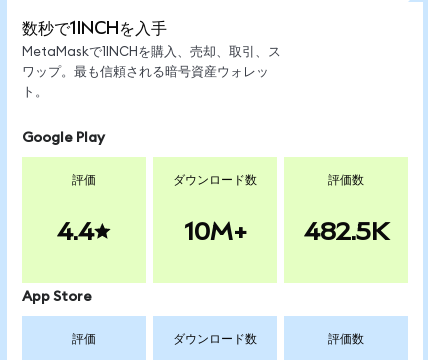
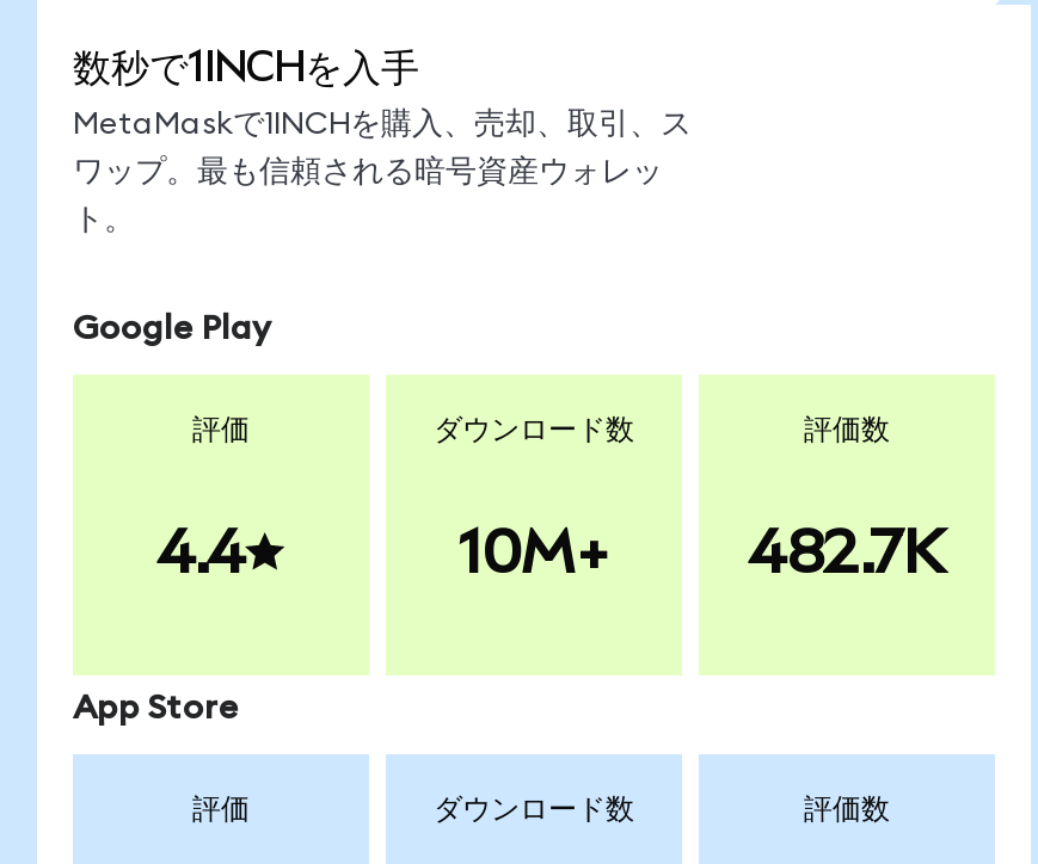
- 482.5K
+ 482.7K
